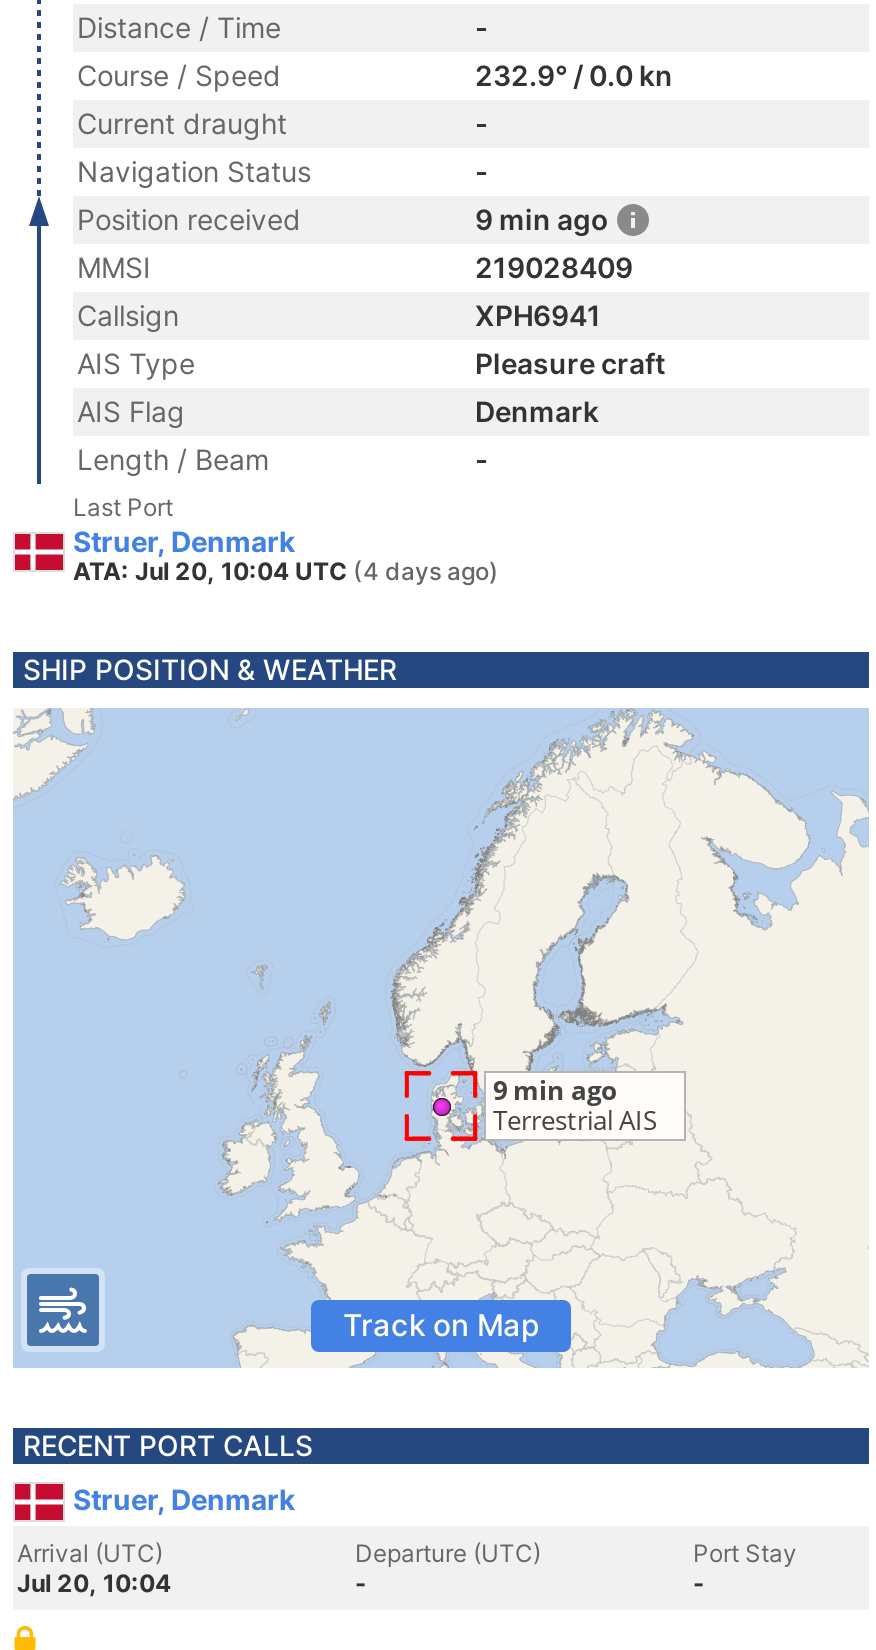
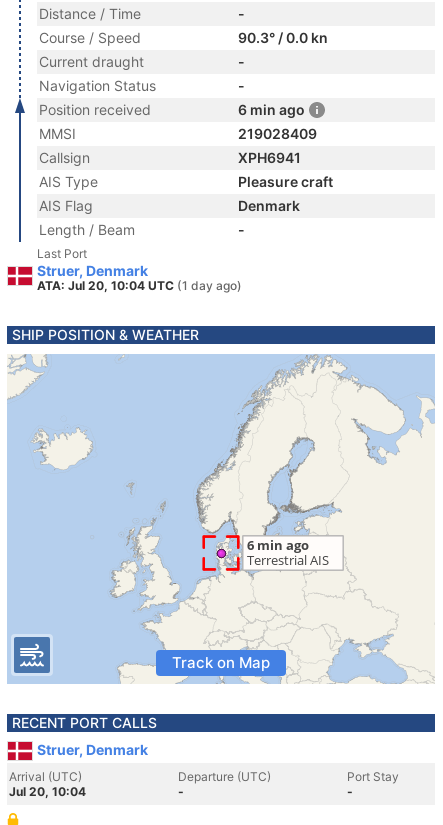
- 232.9° / 0.0 kn
+ 90.3° / 0.0 kn

- 9 min ago
+ 6 min ago

- ATA: Jul 20, 10:04 UTC (4 days ago)
+ ATA: Jul 20, 10:04 UTC (1 day ago)
